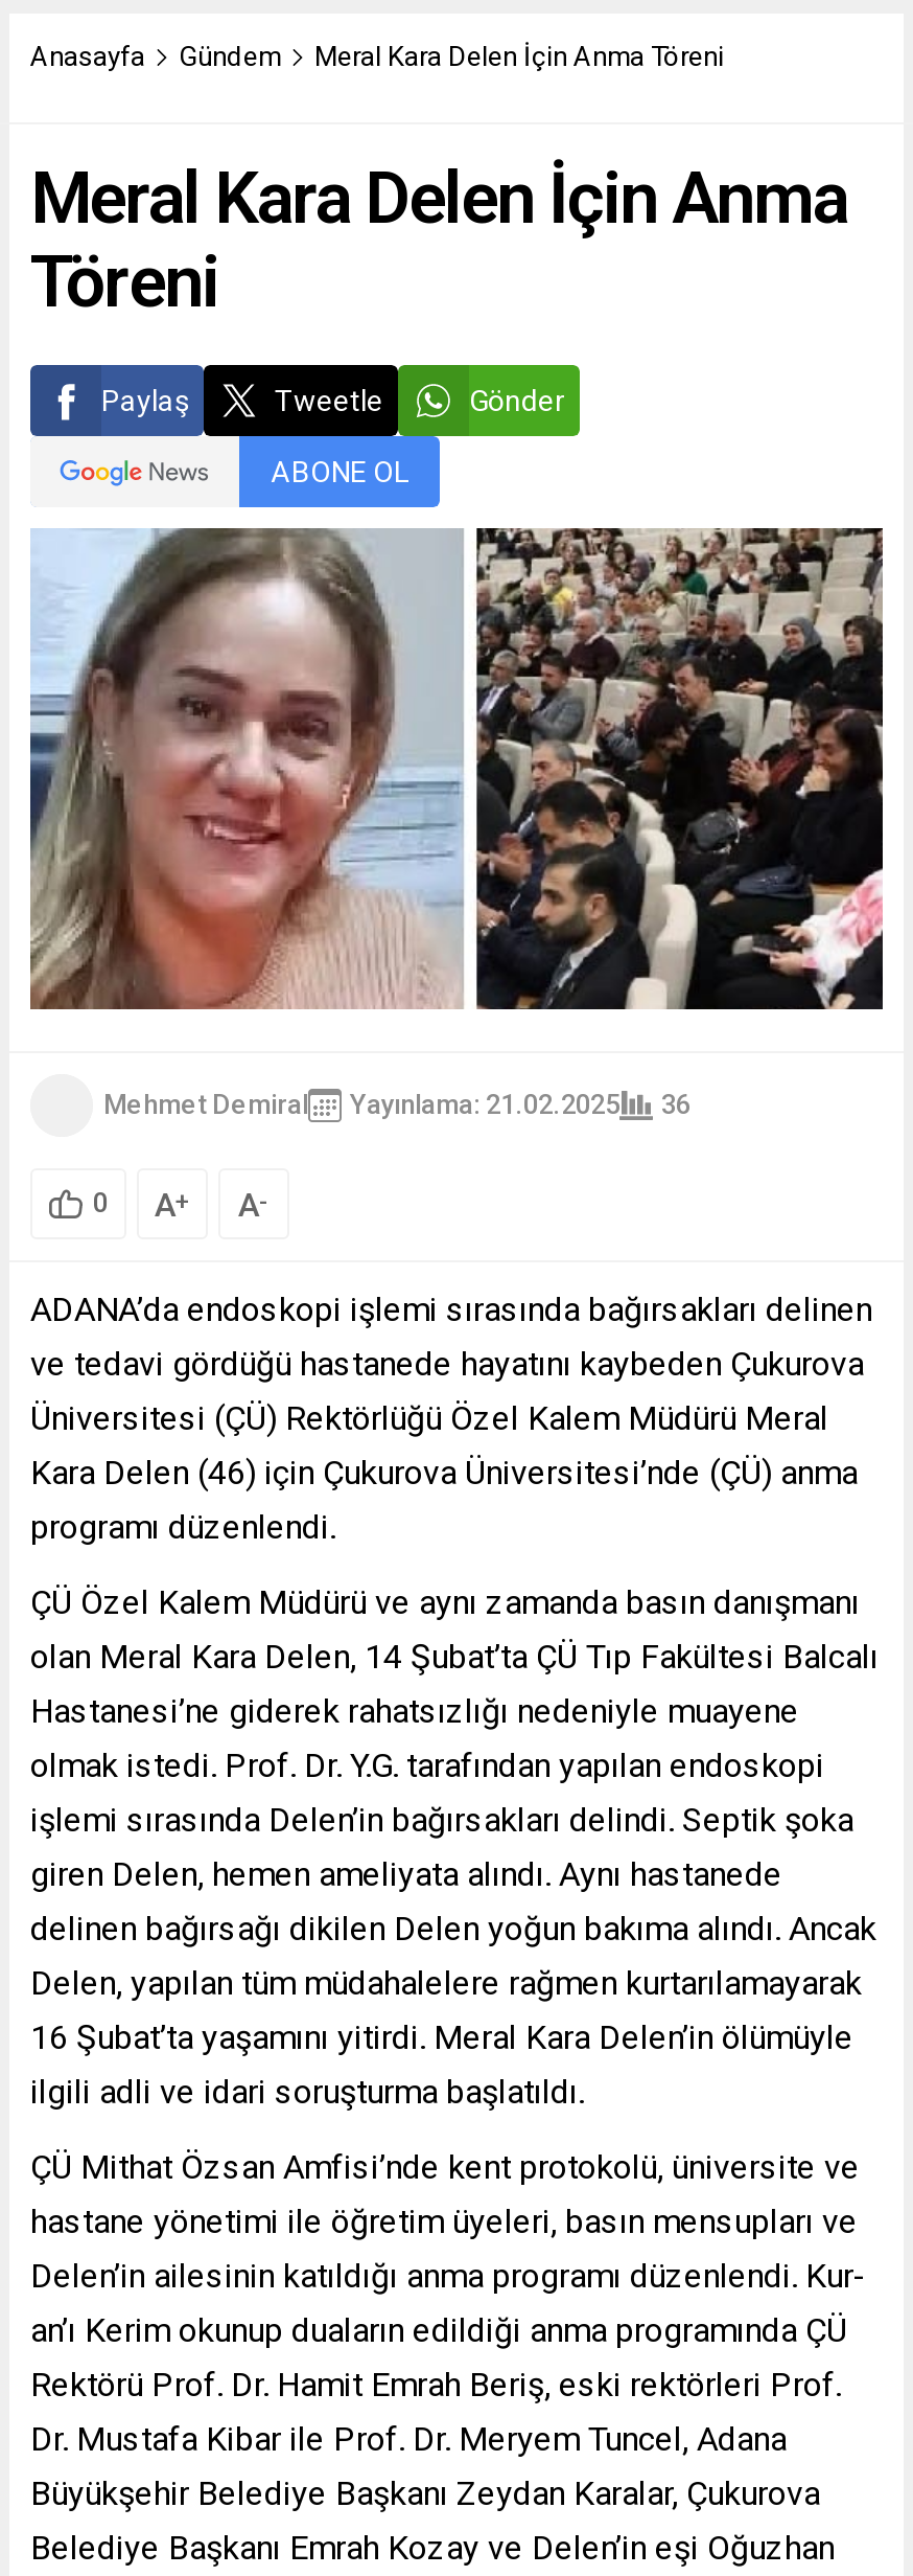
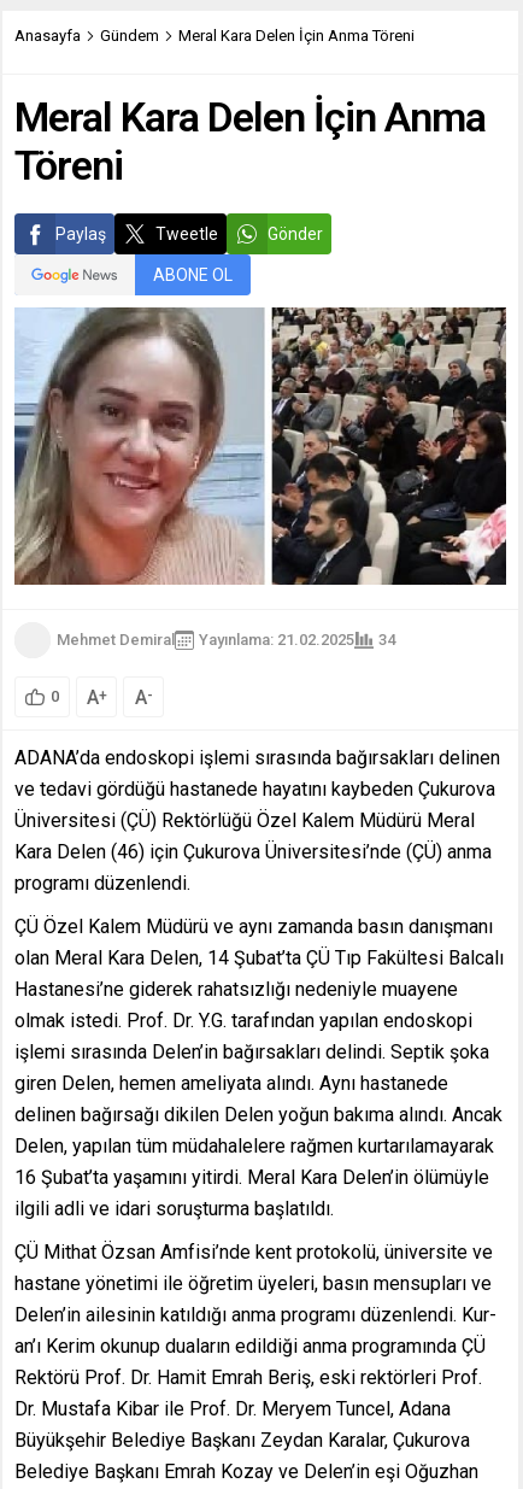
- Mehmet Demiral Yayınlama: 21.02.2025 36
+ Mehmet Demiral Yayınlama: 21.02.2025 34
